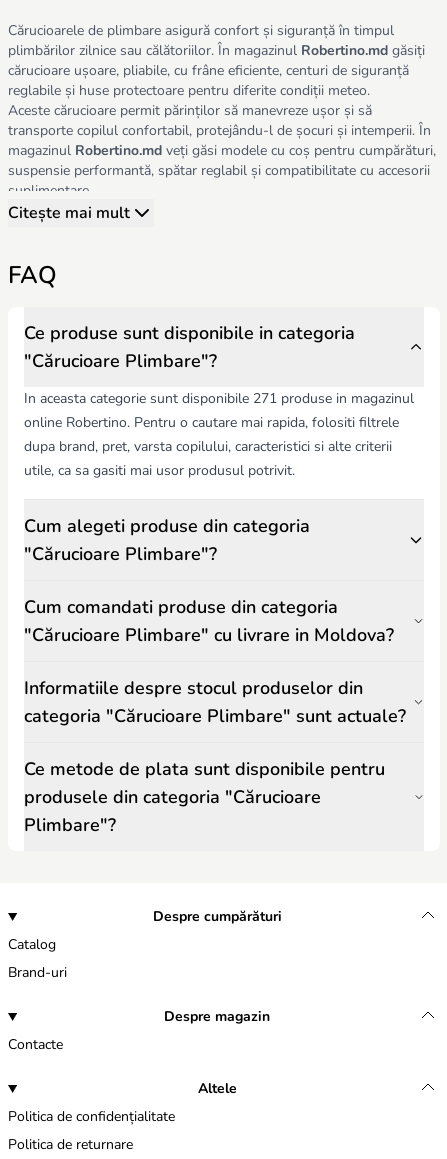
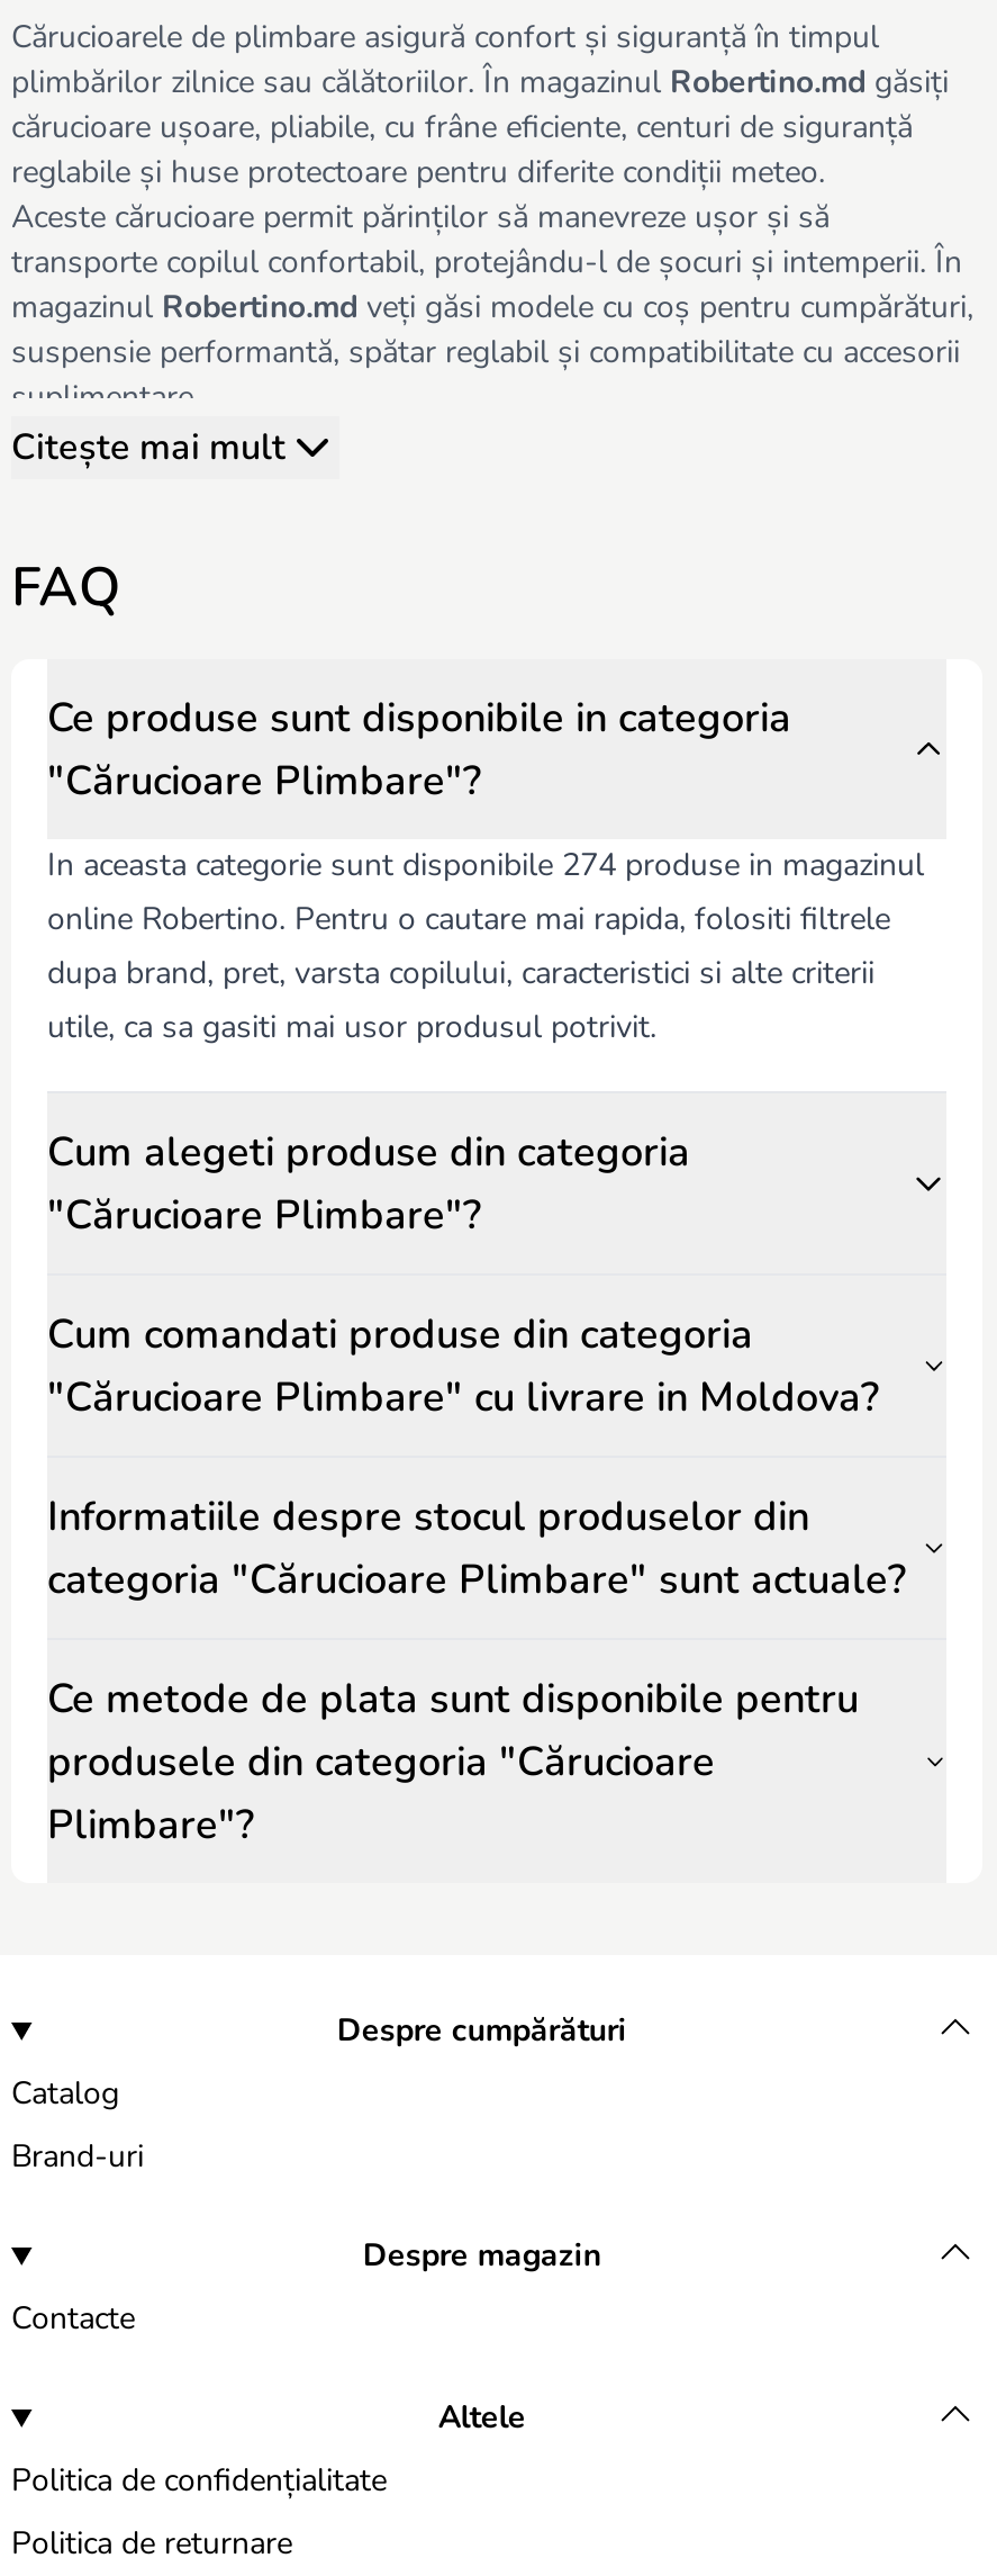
- In aceasta categorie sunt disponibile 271 produse in magazinul
+ In aceasta categorie sunt disponibile 274 produse in magazinul
